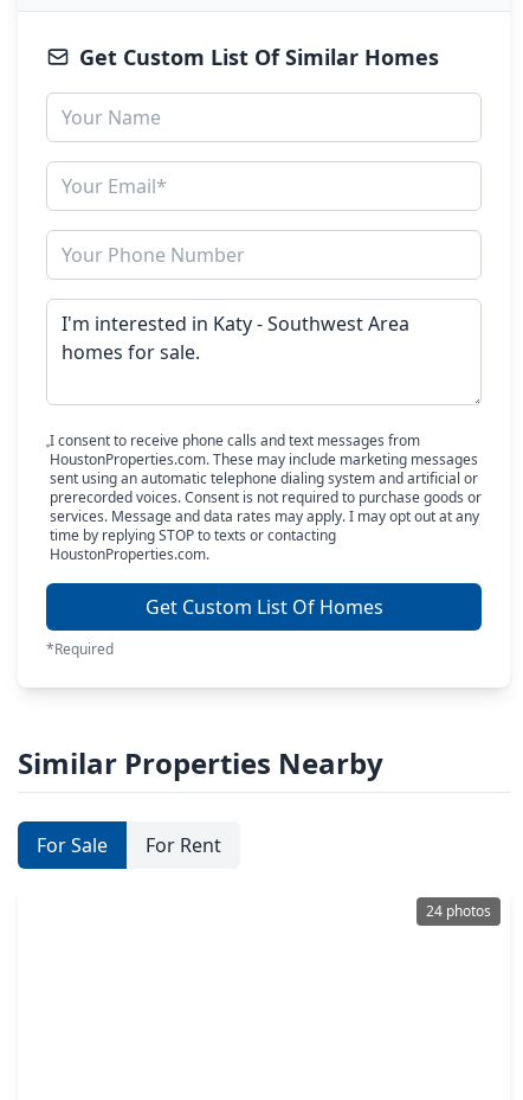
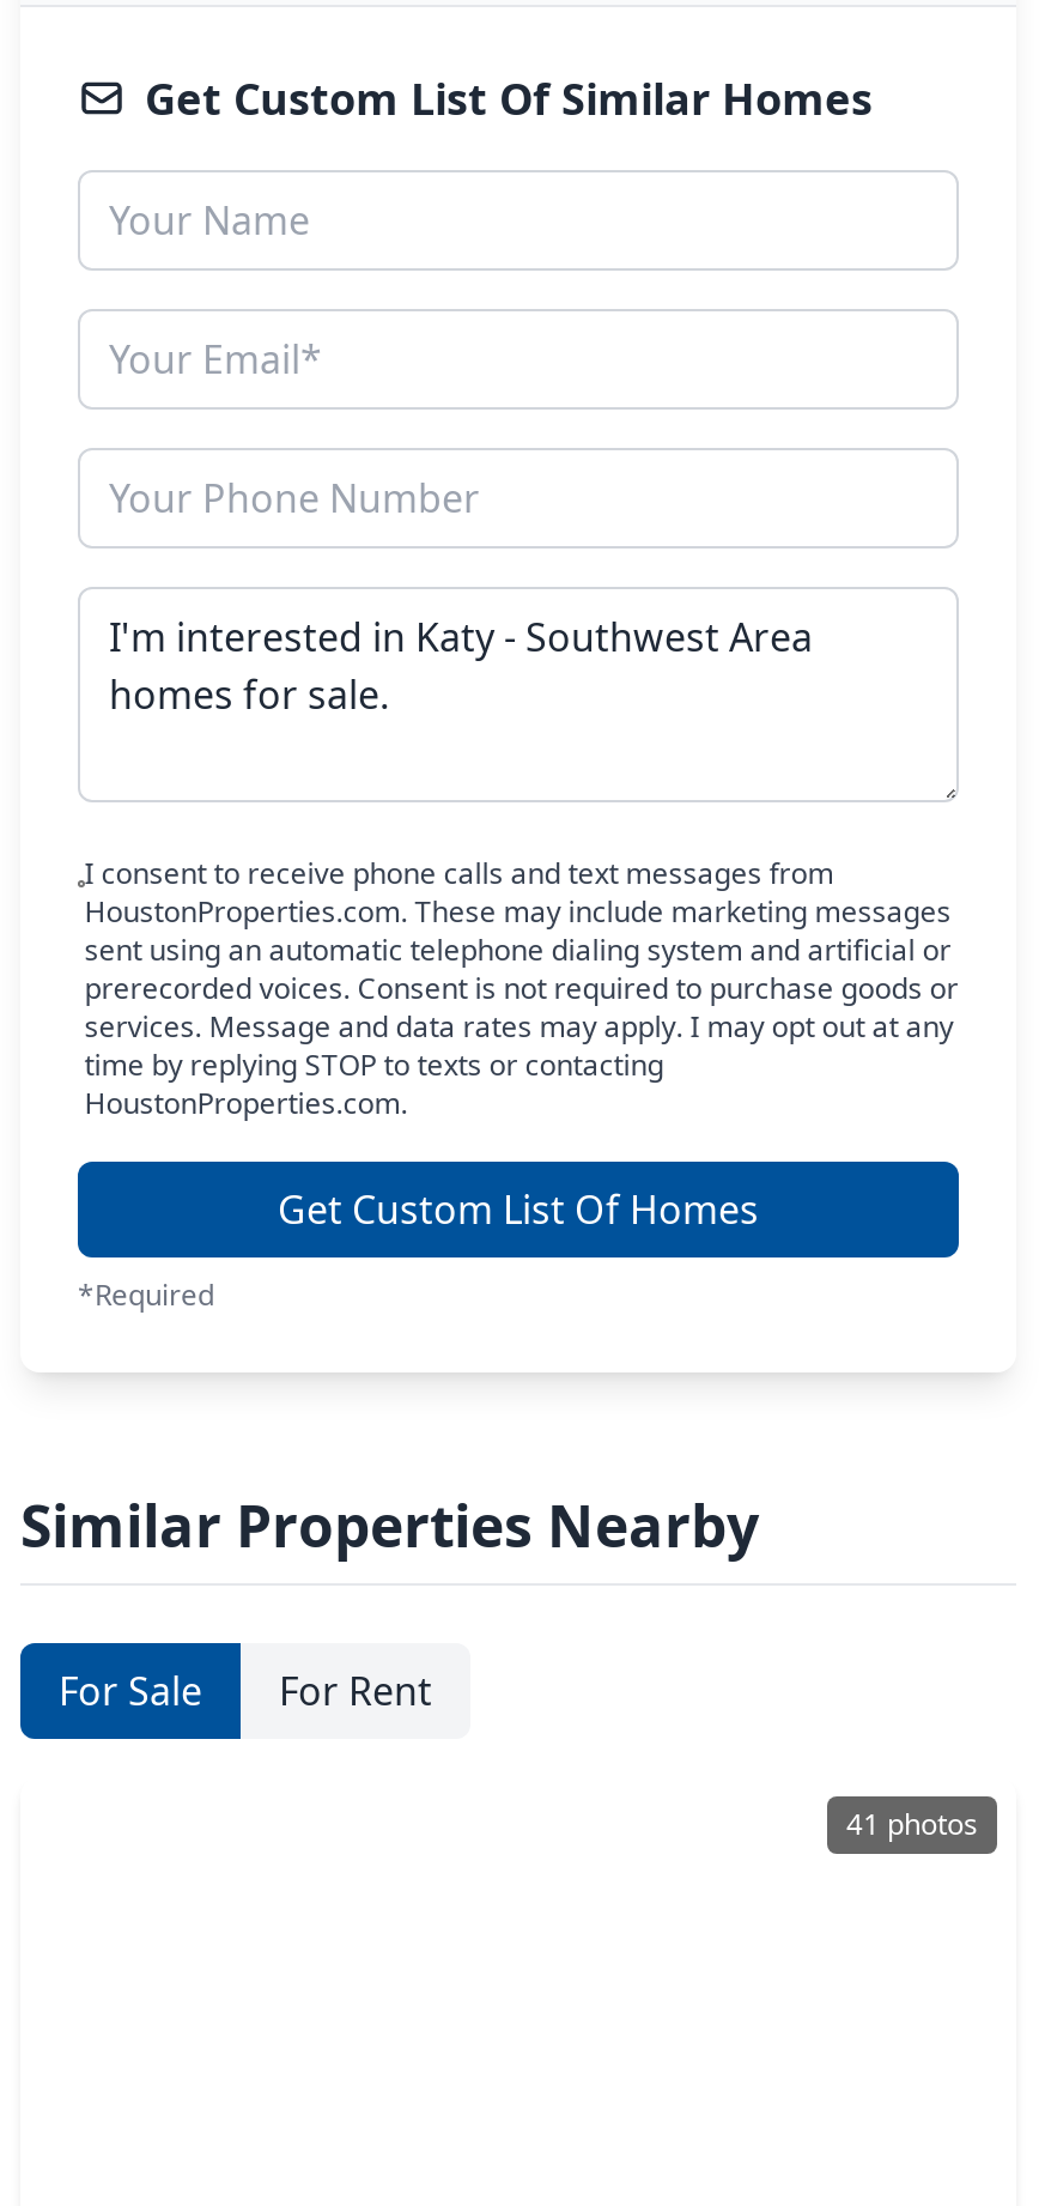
- 24 photos
+ 41 photos
